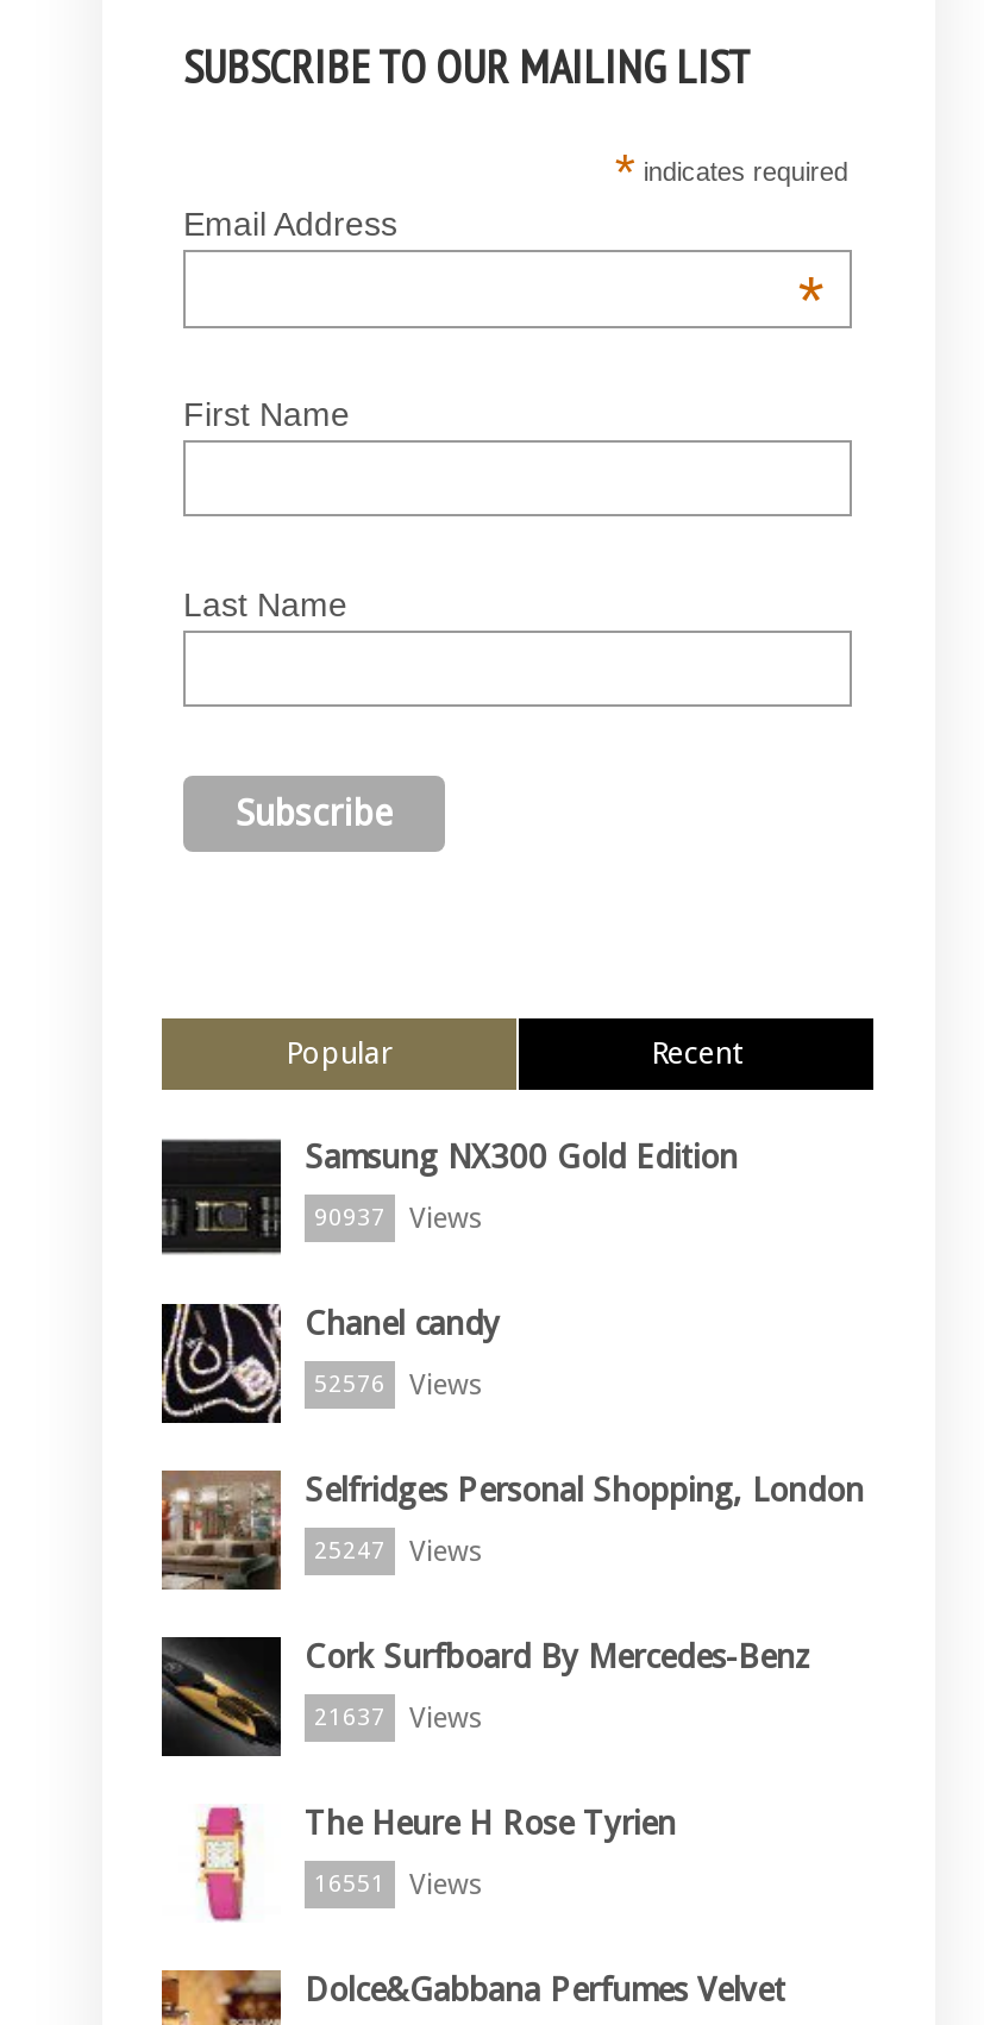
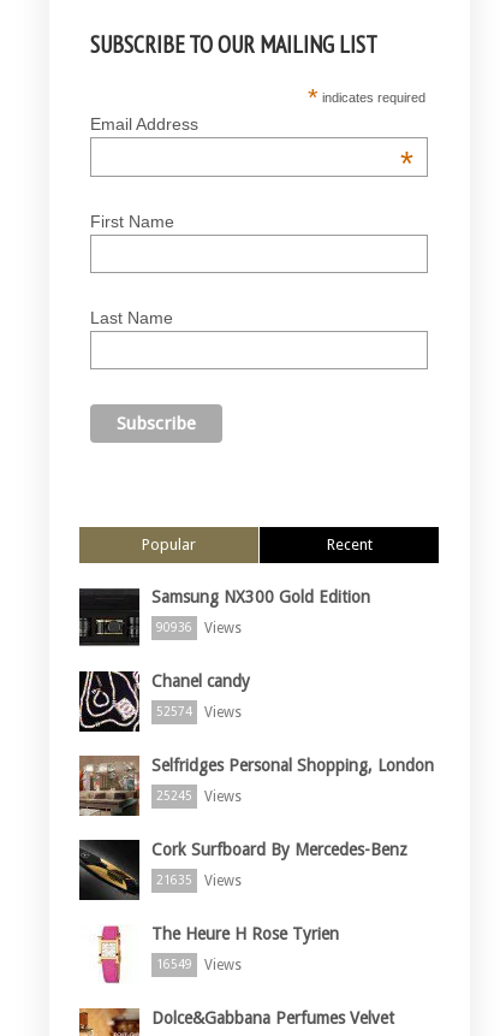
- 90937 Views
+ 90936 Views

- 52576 Views
+ 52574 Views

- 25247 Views
+ 25245 Views

- 21637 Views
+ 21635 Views

- 16551 Views
+ 16549 Views
